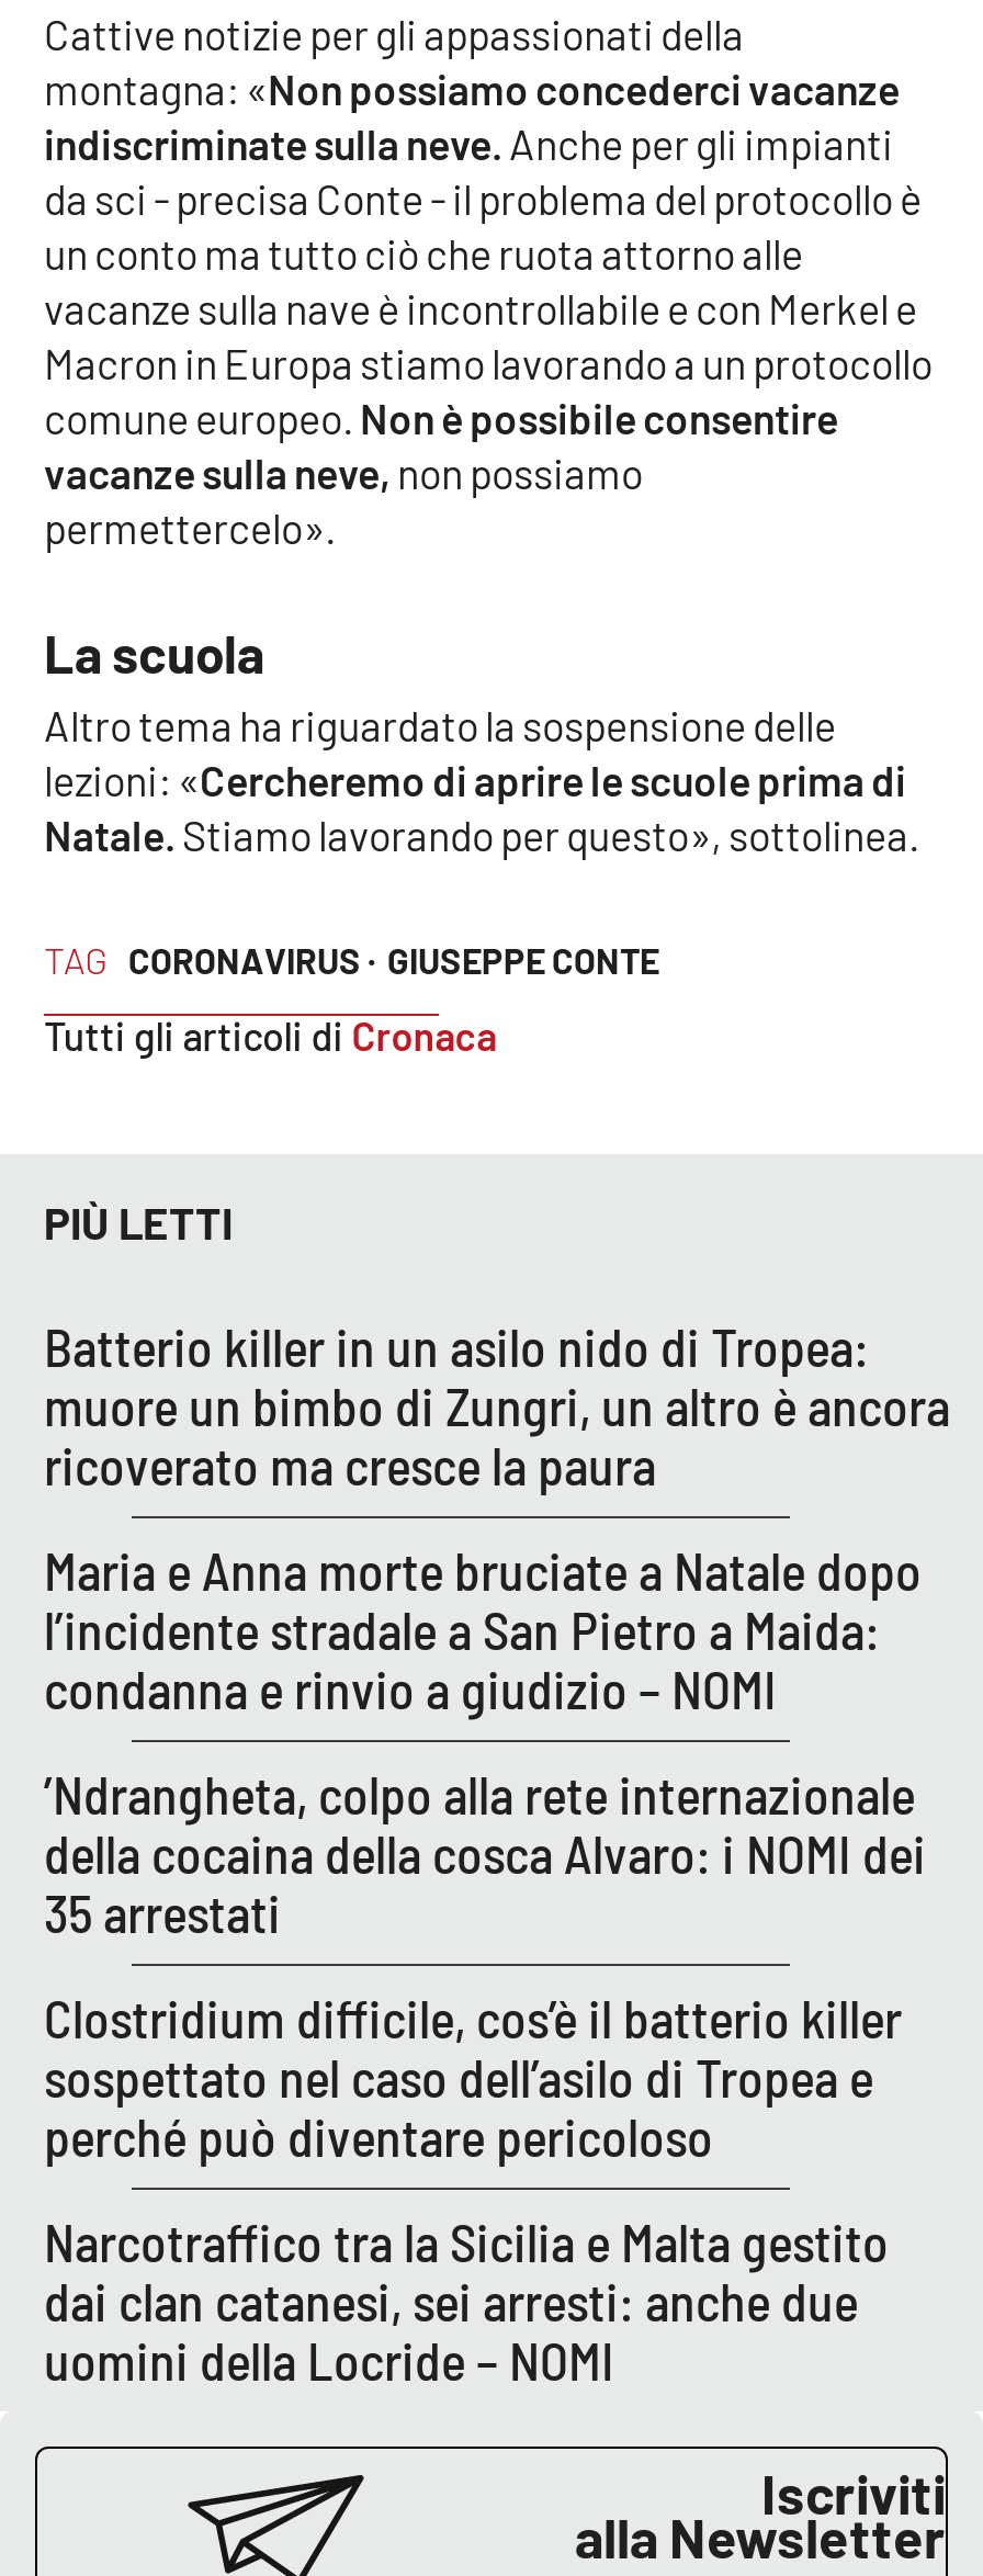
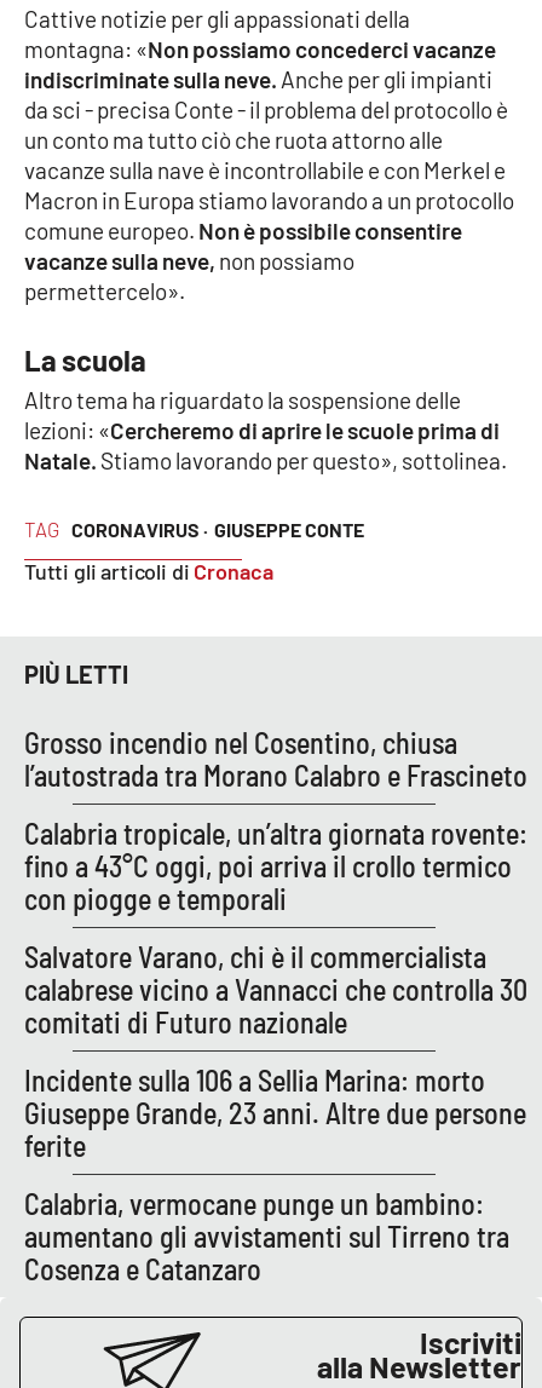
- Batterio killer in un asilo nido di Tropea:
- muore un bimbo di Zungri, un altro è ancora
- ricoverato ma cresce la paura
+ Grosso incendio nel Cosentino, chiusa
+ l’autostrada tra Morano Calabro e Frascineto

- Maria e Anna morte bruciate a Natale dopo
- l’incidente stradale a San Pietro a Maida:
- condanna e rinvio a giudizio – NOMI
+ Calabria tropicale, un’altra giornata rovente:
+ fino a 43°C oggi, poi arriva il crollo termico
+ con piogge e temporali

- ’Ndrangheta, colpo alla rete internazionale
- della cocaina della cosca Alvaro: i NOMI dei
- 35 arrestati
+ Salvatore Varano, chi è il commercialista
+ calabrese vicino a Vannacci che controlla 30
+ comitati di Futuro nazionale

- Clostridium difficile, cos’è il batterio killer
- sospettato nel caso dell’asilo di Tropea e
- perché può diventare pericoloso
+ Incidente sulla 106 a Sellia Marina: morto
+ Giuseppe Grande, 23 anni. Altre due persone
+ ferite

- Narcotraffico tra la Sicilia e Malta gestito
- dai clan catanesi, sei arresti: anche due
- uomini della Locride – NOMI
+ Calabria, vermocane punge un bambino:
+ aumentano gli avvistamenti sul Tirreno tra
+ Cosenza e Catanzaro
